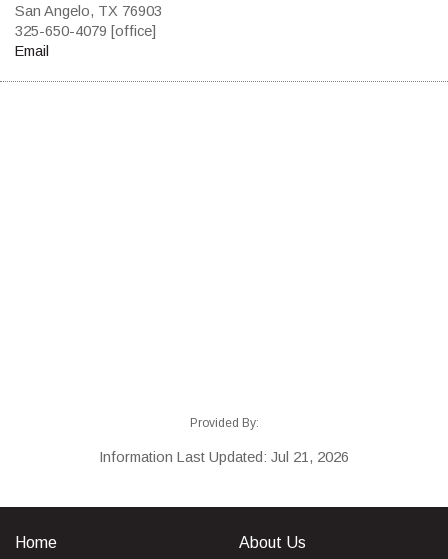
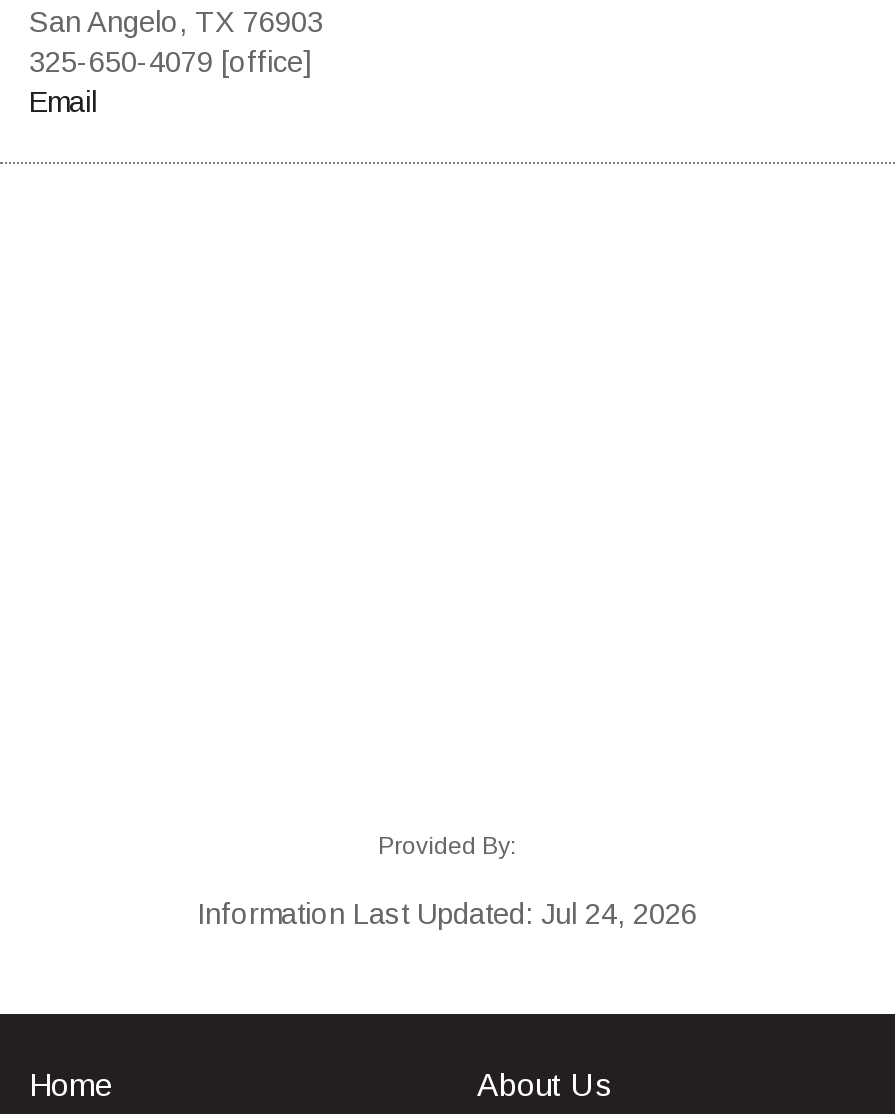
- Information Last Updated: Jul 21, 2026
+ Information Last Updated: Jul 24, 2026
